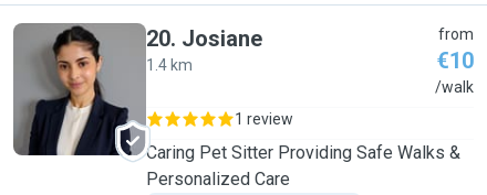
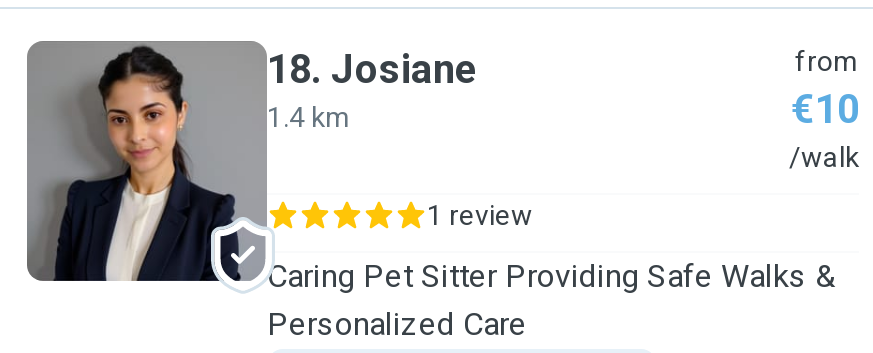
- 20. Josiane
+ 18. Josiane
